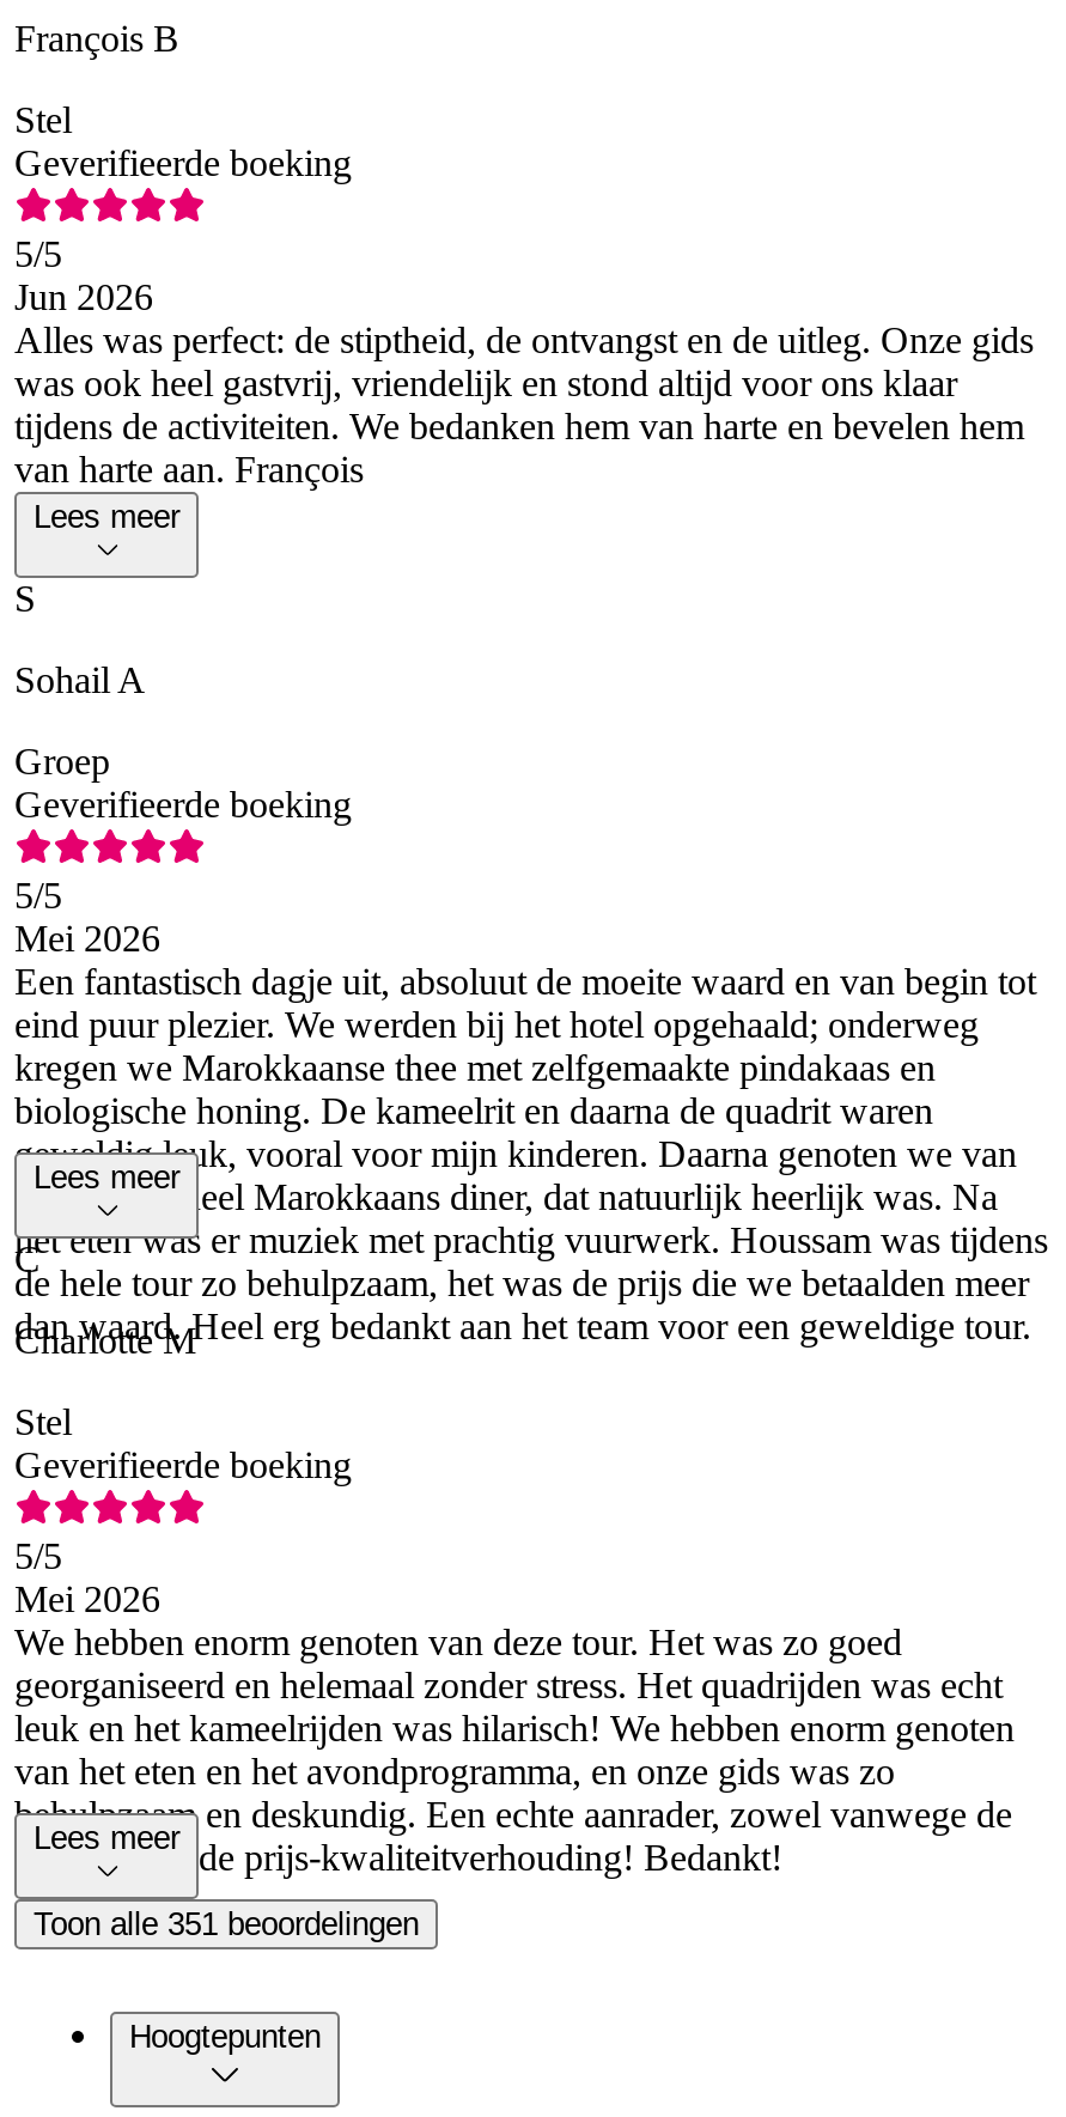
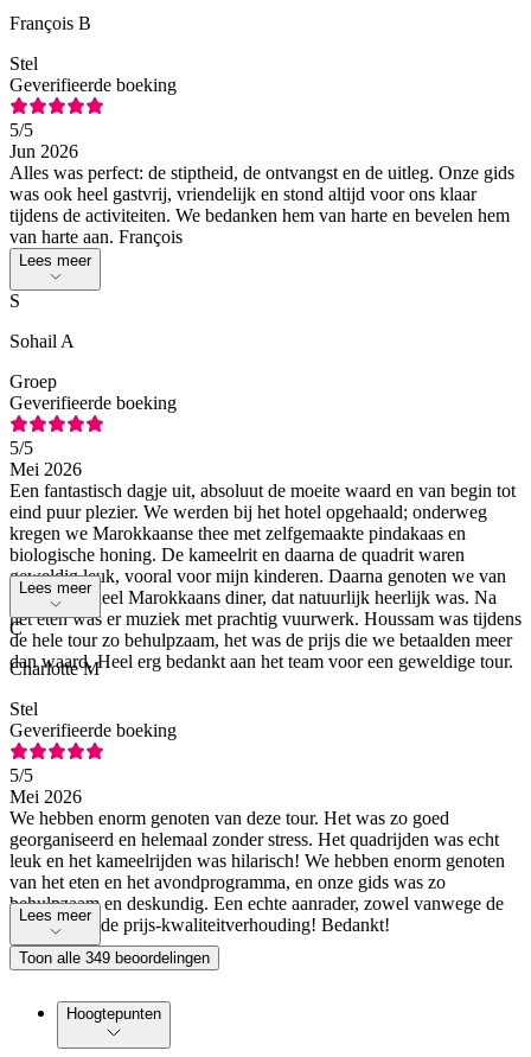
- Toon alle 351 beoordelingen
+ Toon alle 349 beoordelingen
